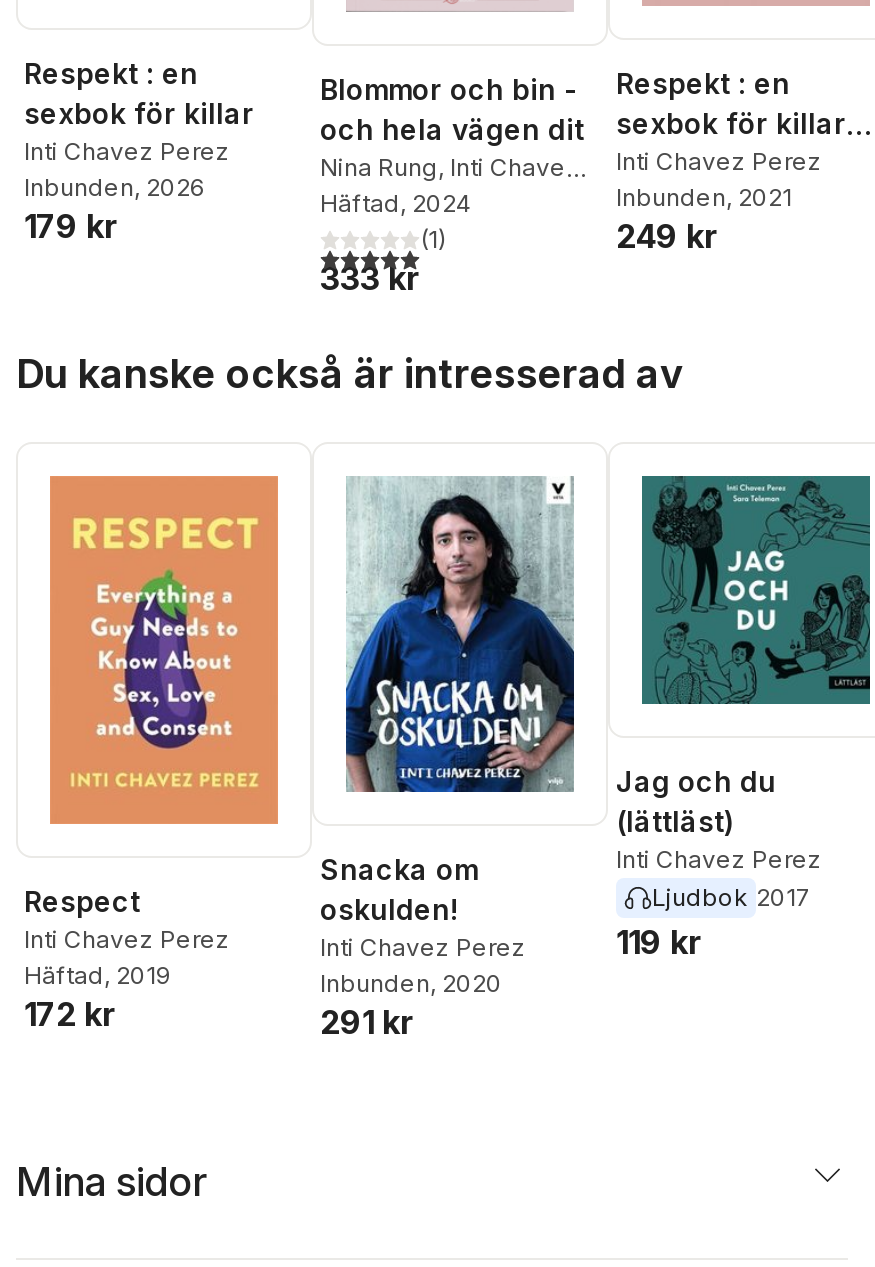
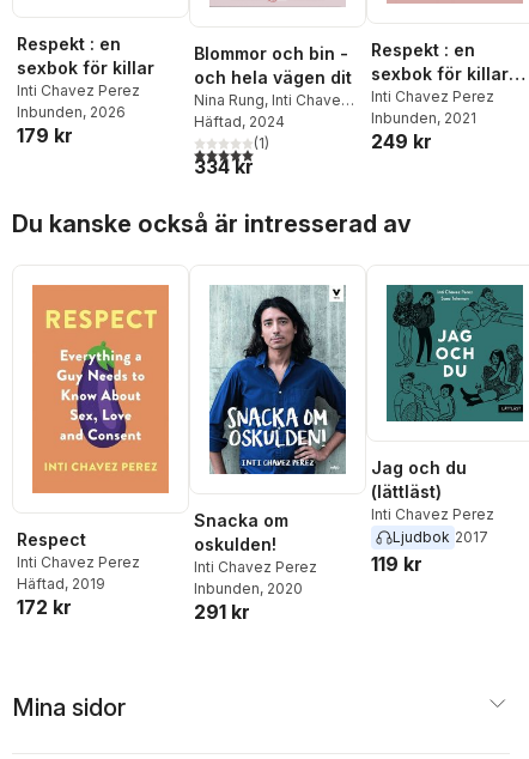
- 333 kr
+ 334 kr
